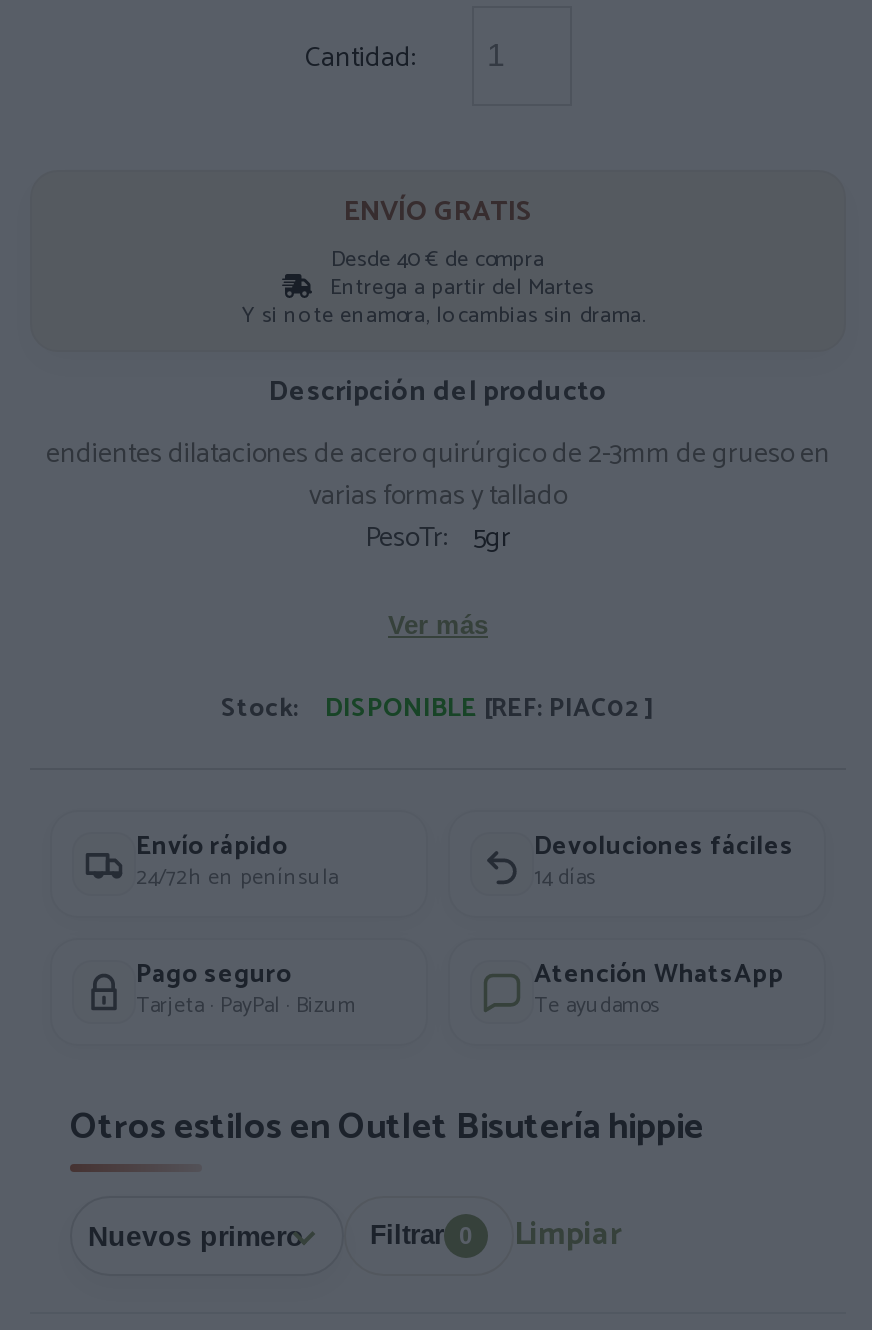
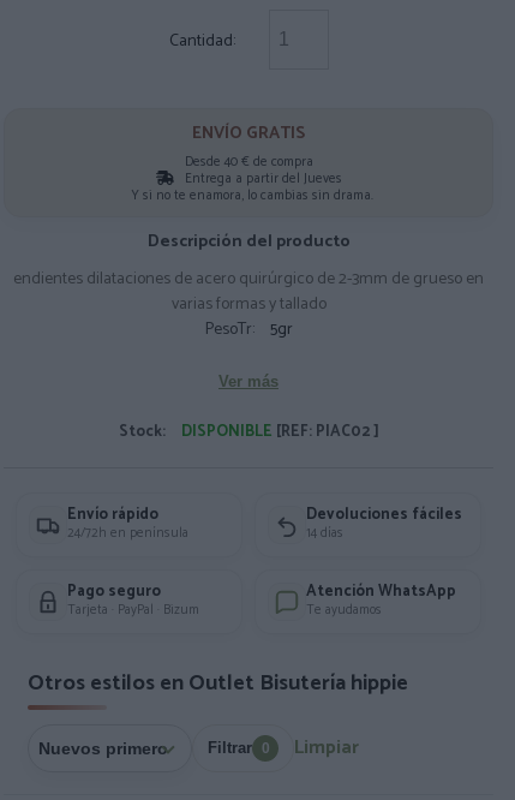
- Entrega a partir del Martes
+ Entrega a partir del Jueves
